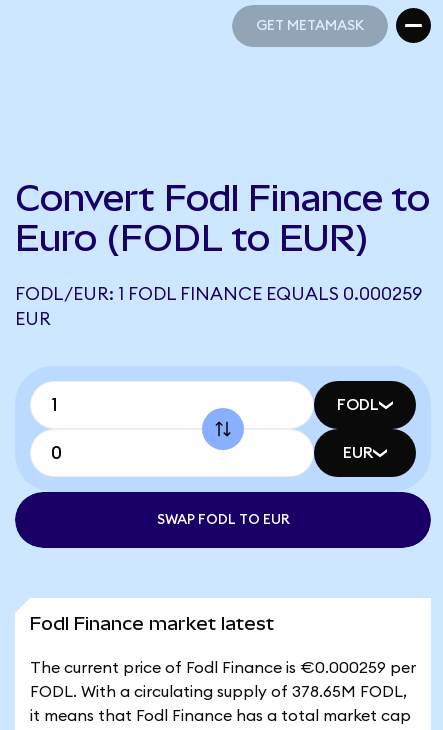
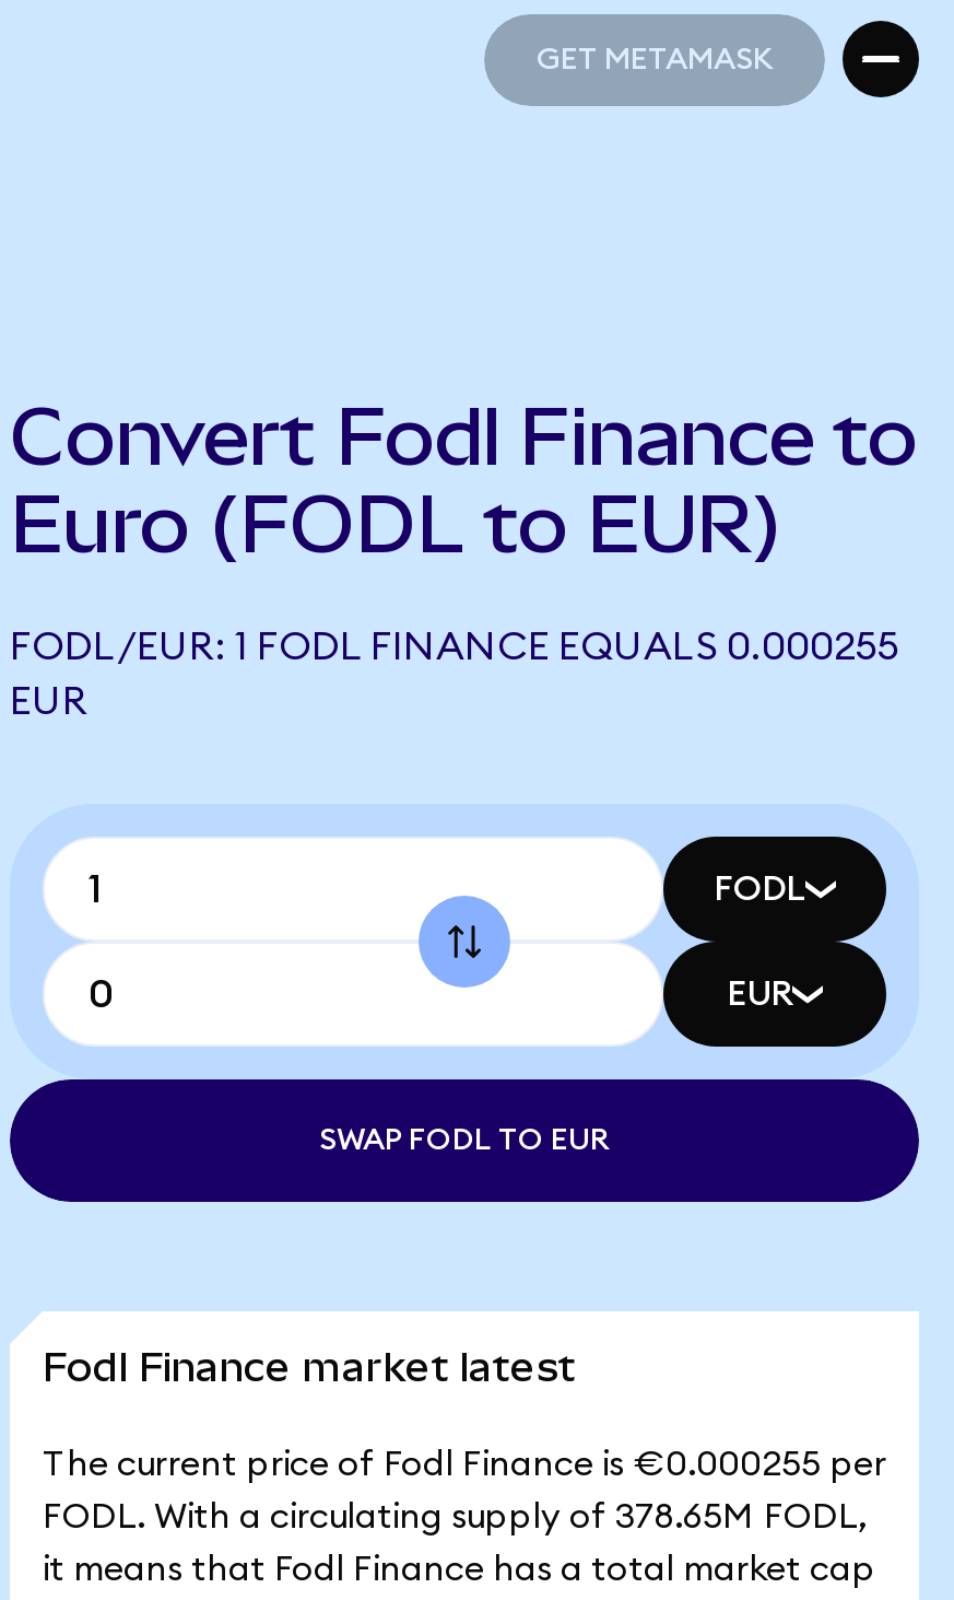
- FODL/EUR: 1 FODL FINANCE EQUALS 0.000259
+ FODL/EUR: 1 FODL FINANCE EQUALS 0.000255

- The current price of Fodl Finance is €0.000259 per
+ The current price of Fodl Finance is €0.000255 per
